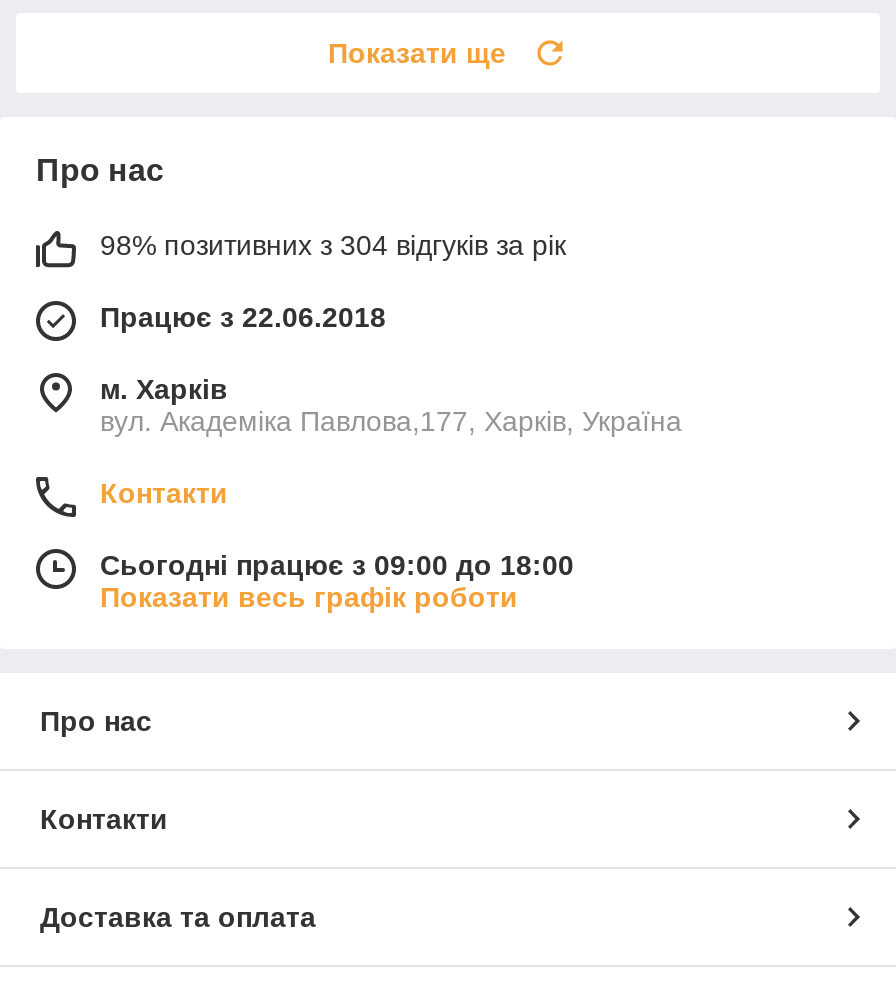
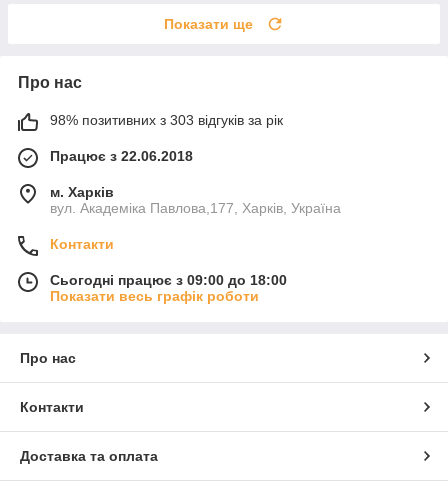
- 98% позитивних з 304 відгуків за рік
+ 98% позитивних з 303 відгуків за рік
